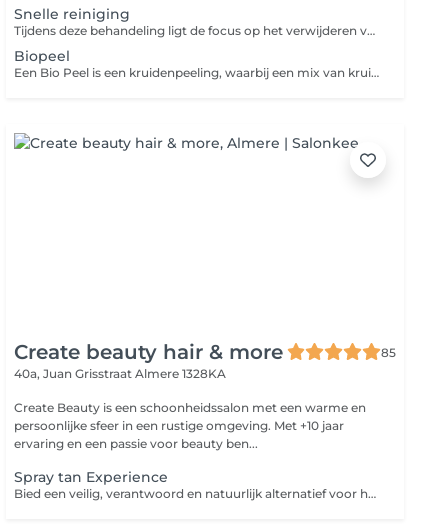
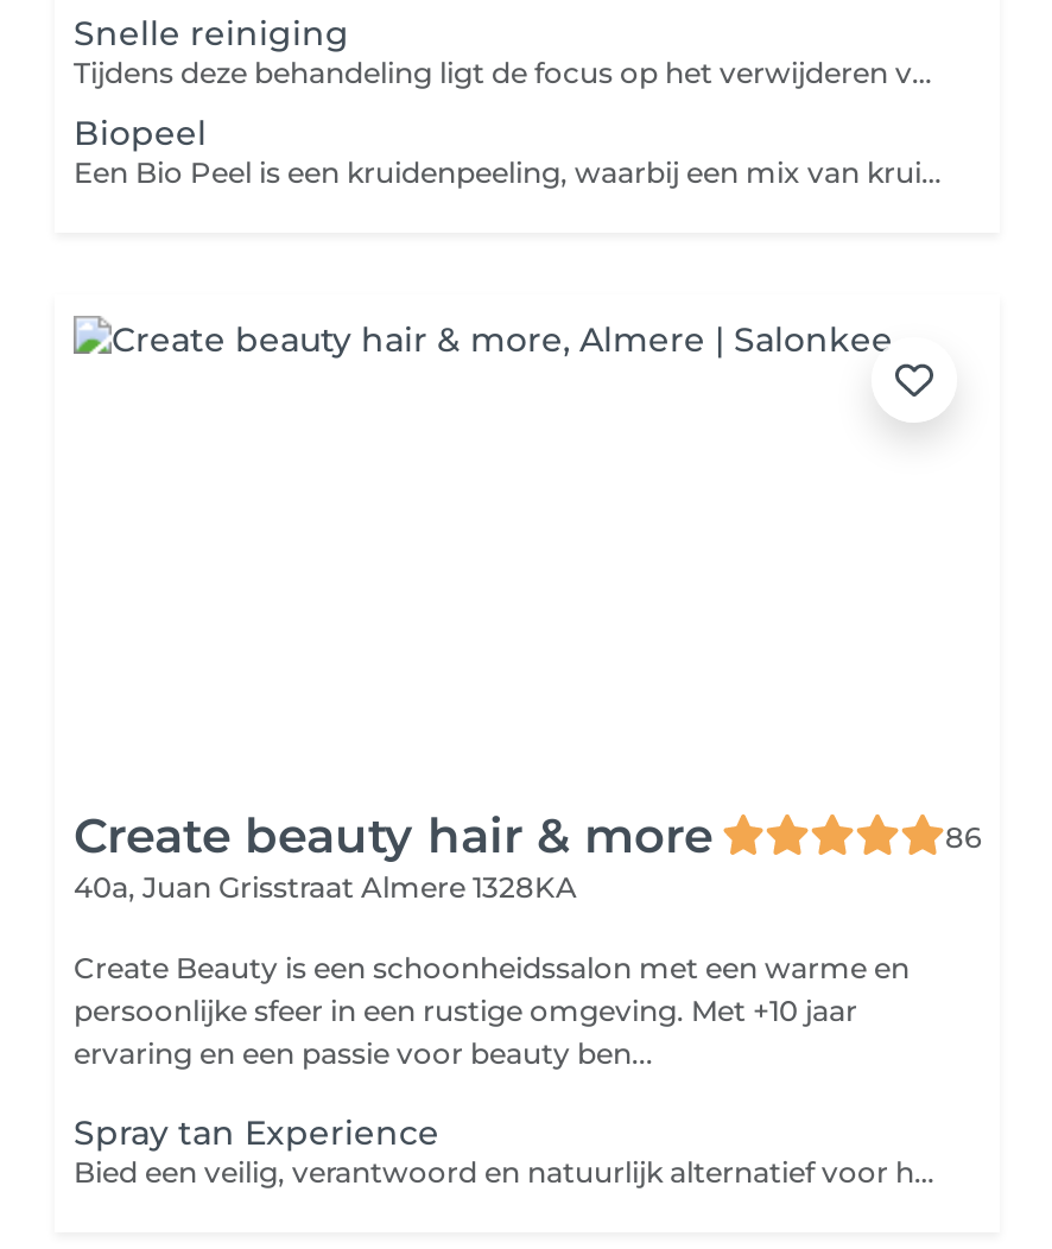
- 85
+ 86
